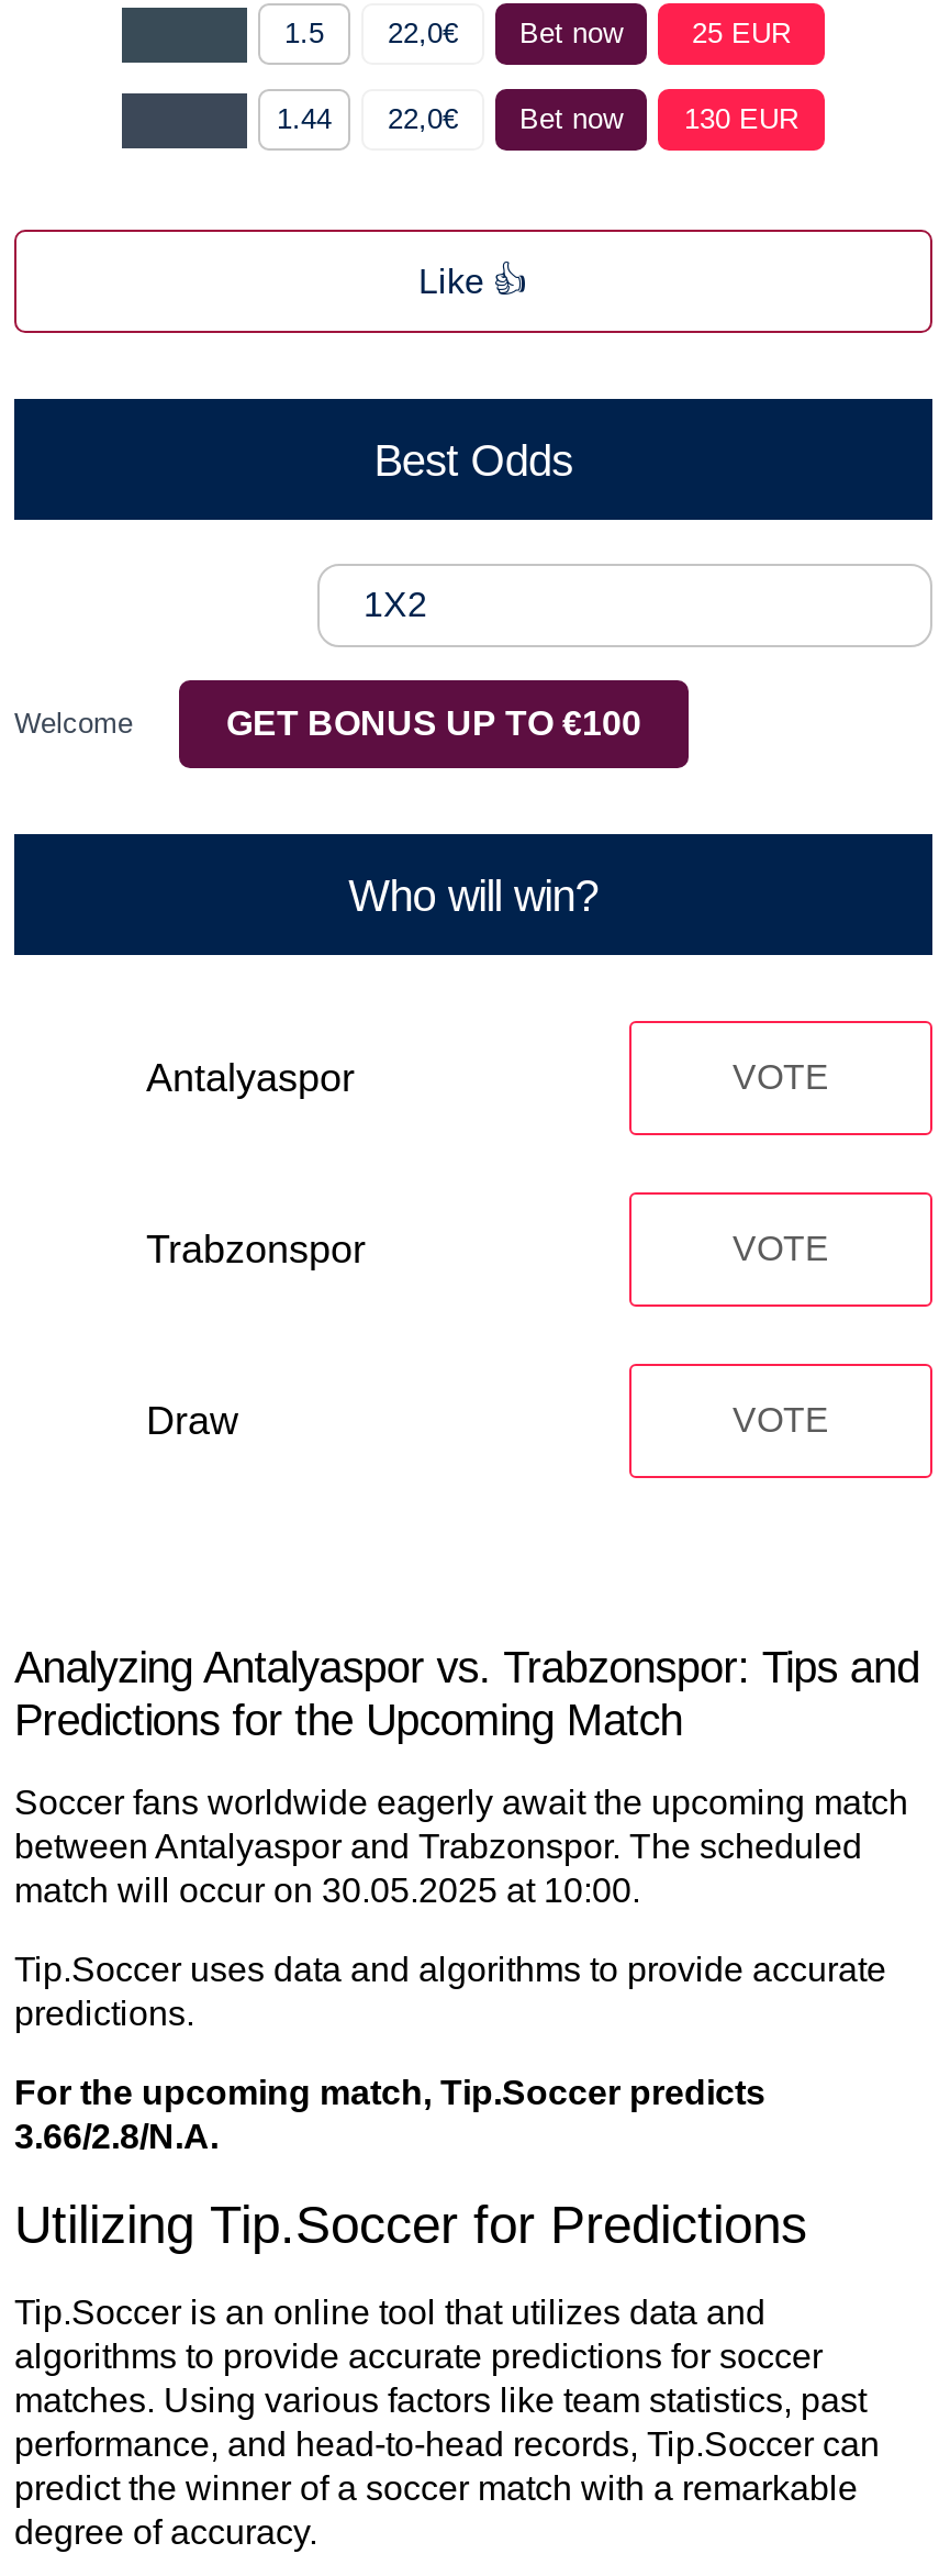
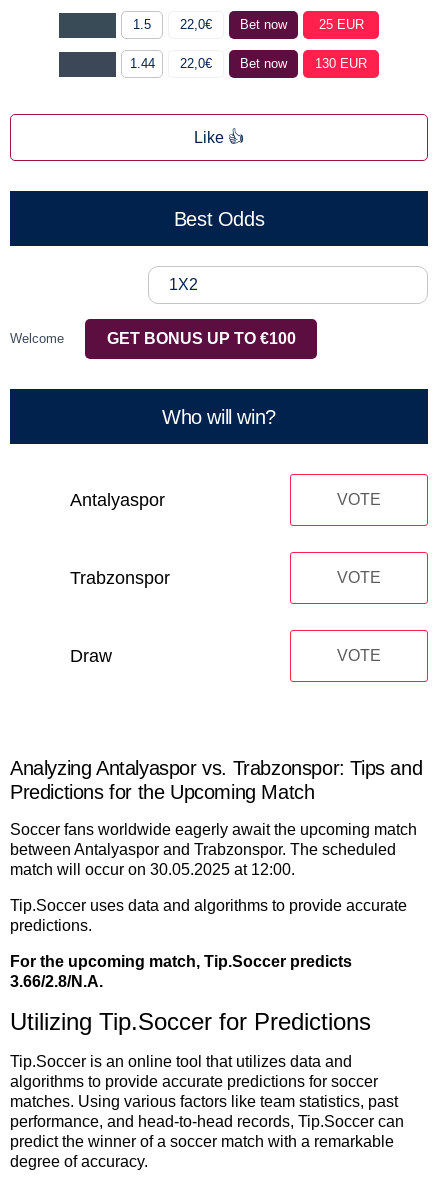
- match will occur on 30.05.2025 at 10:00.
+ match will occur on 30.05.2025 at 12:00.
